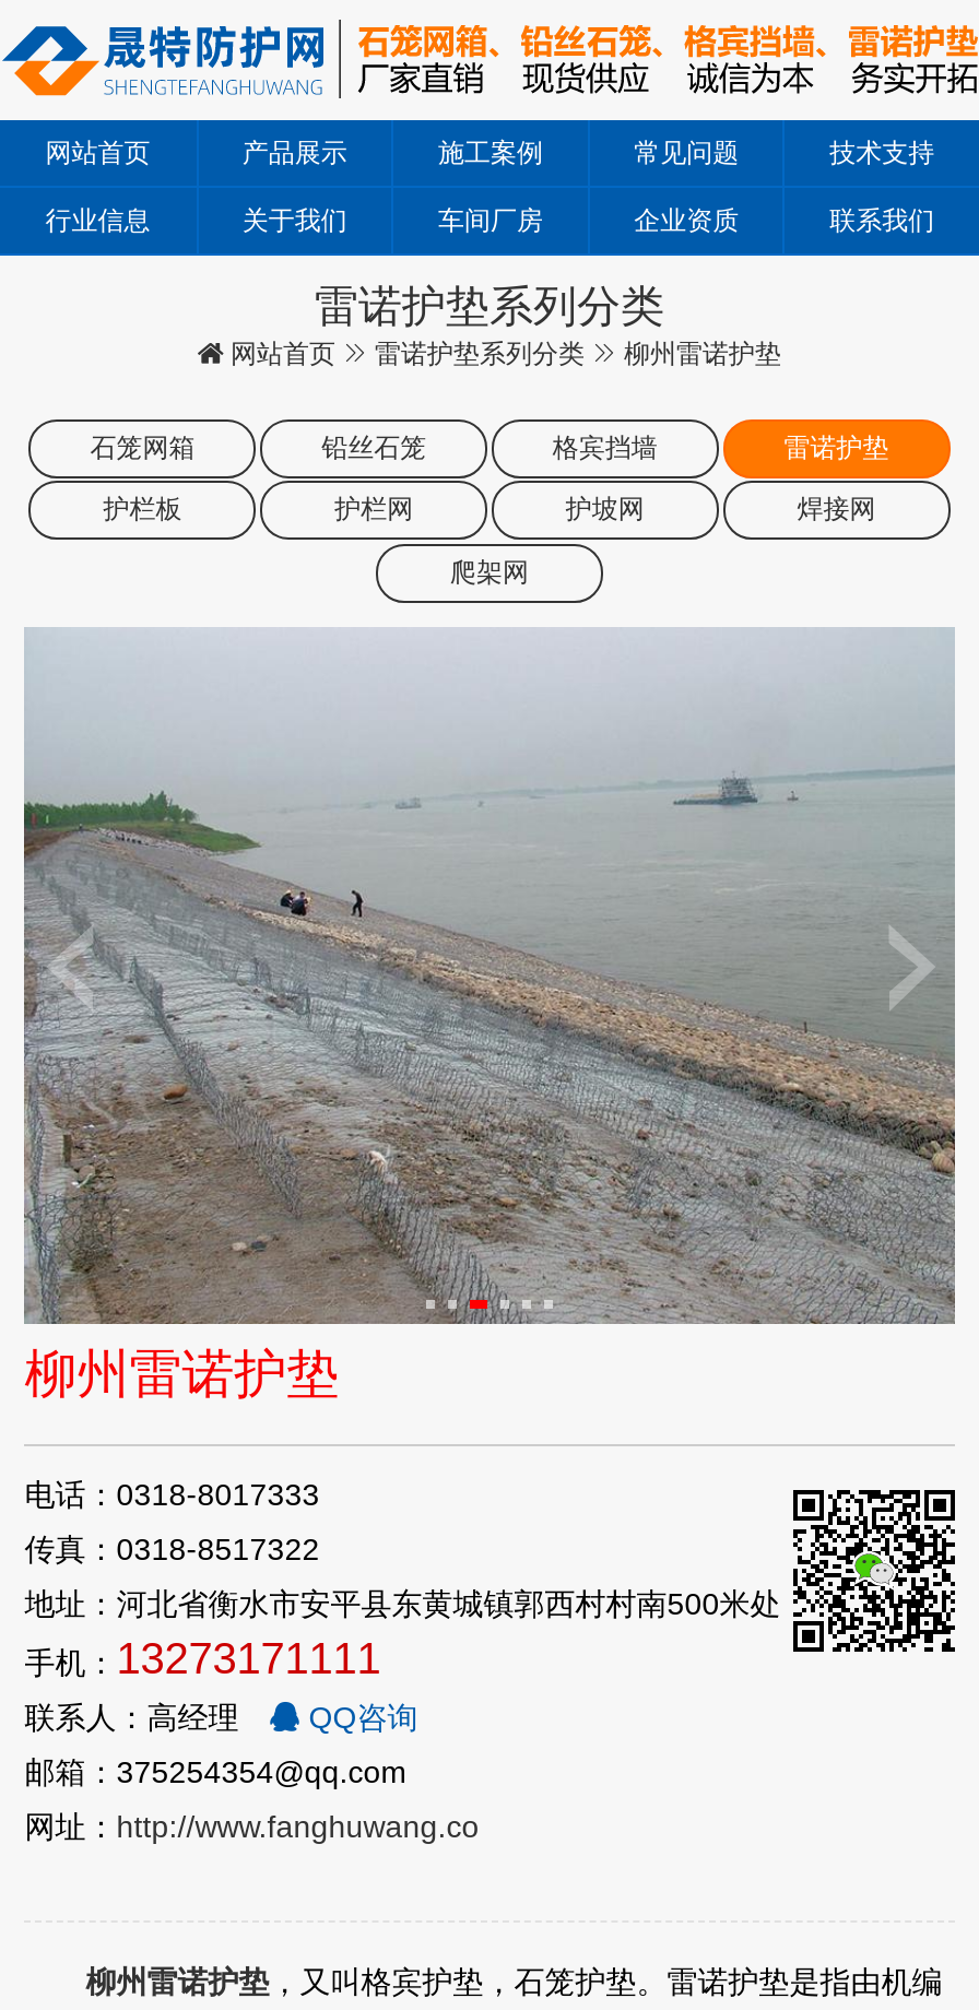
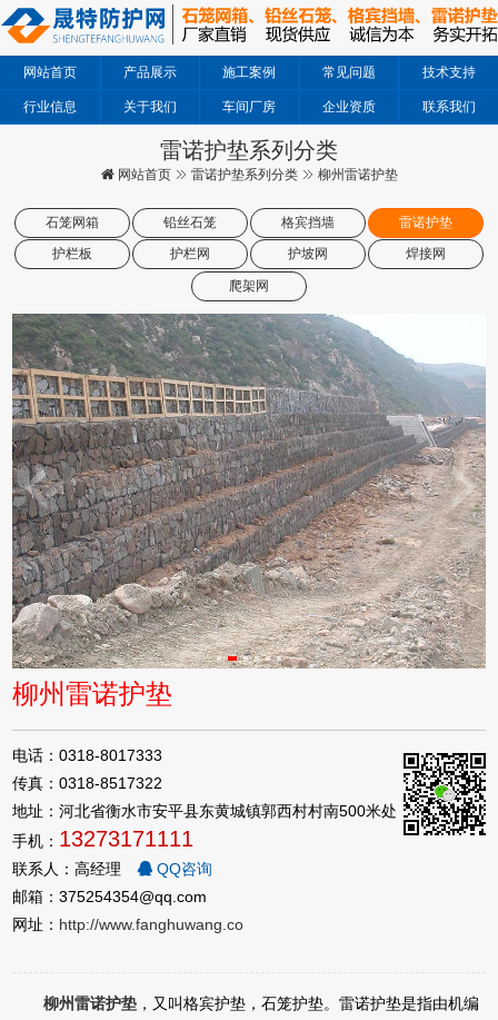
- [image]
+ [image]
